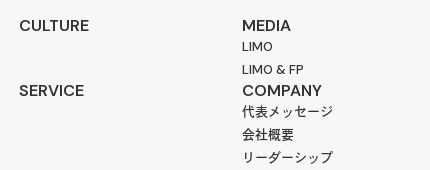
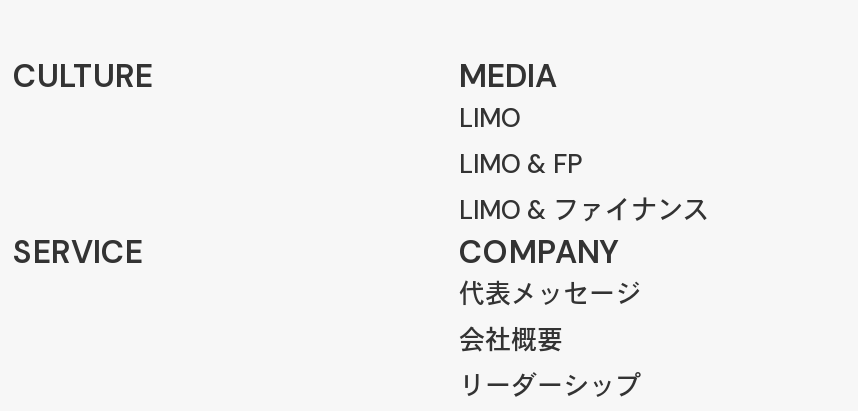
+ LIMO & ファイナンス
